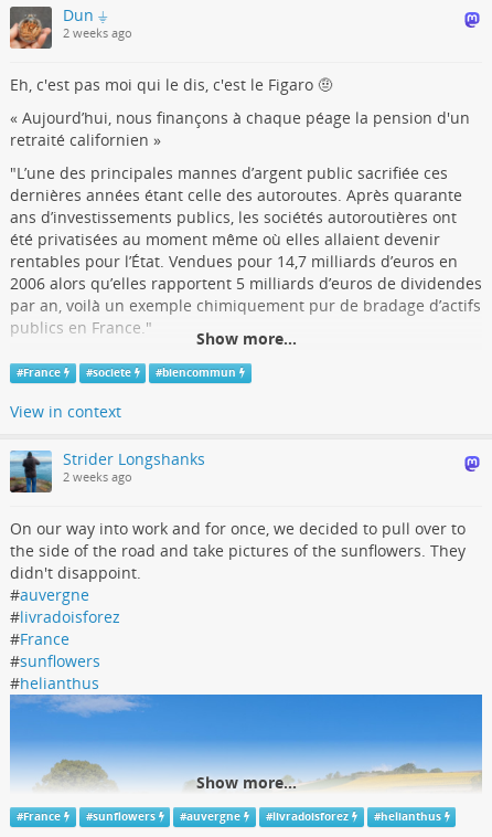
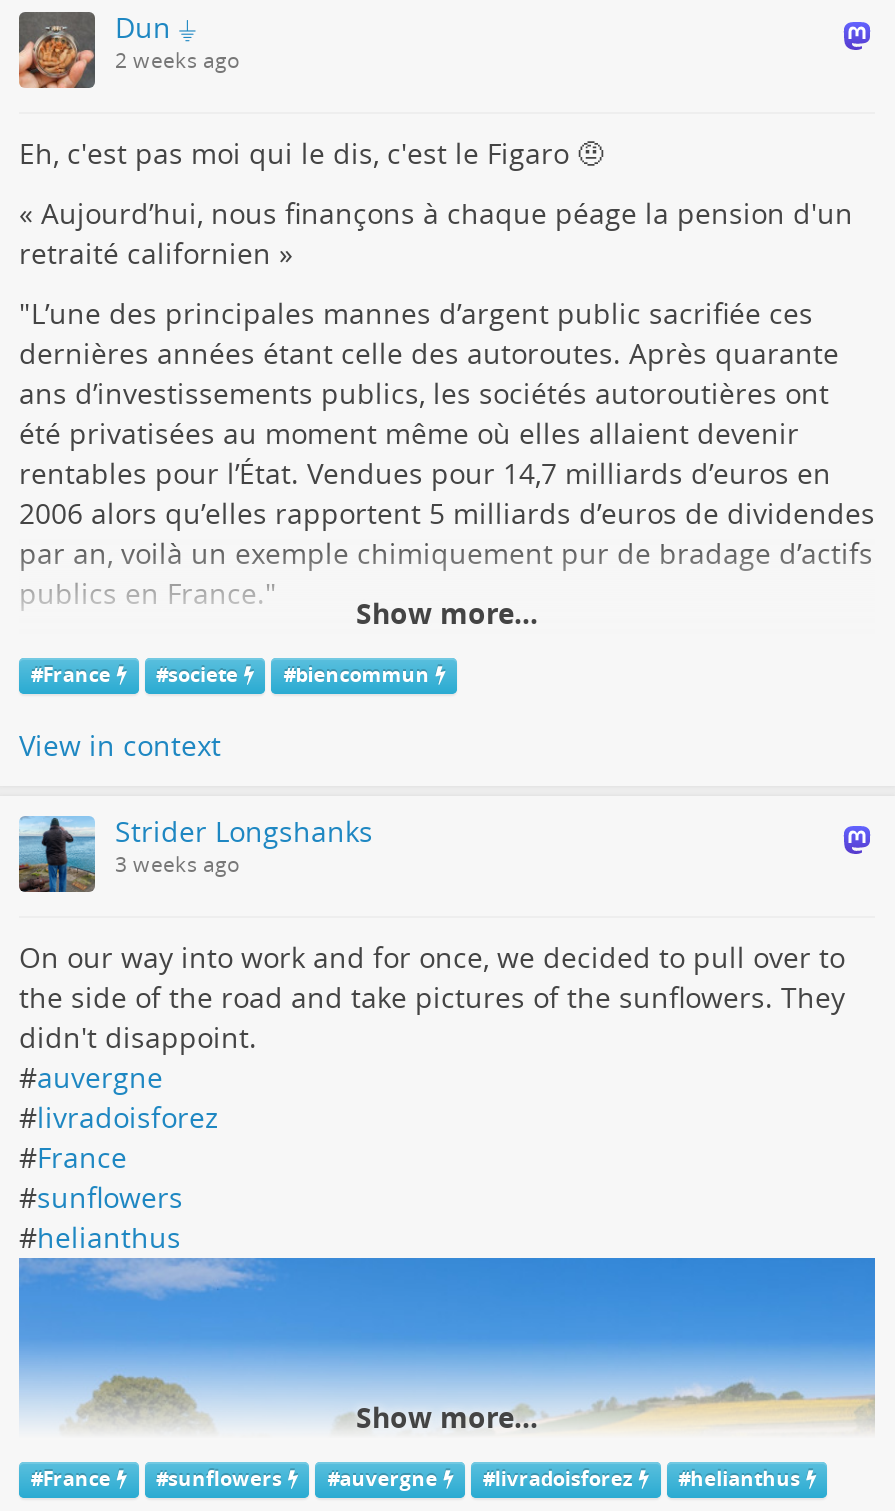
- 2 weeks ago
+ 3 weeks ago
